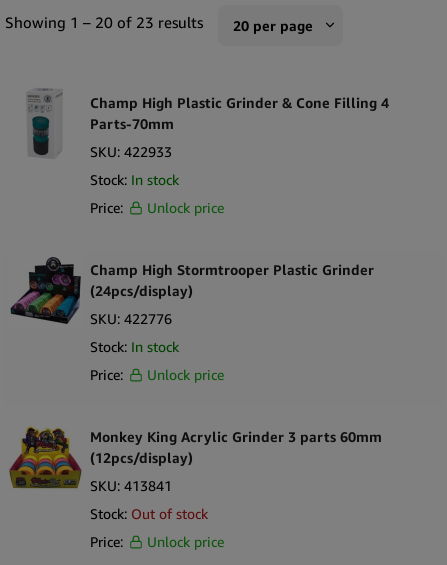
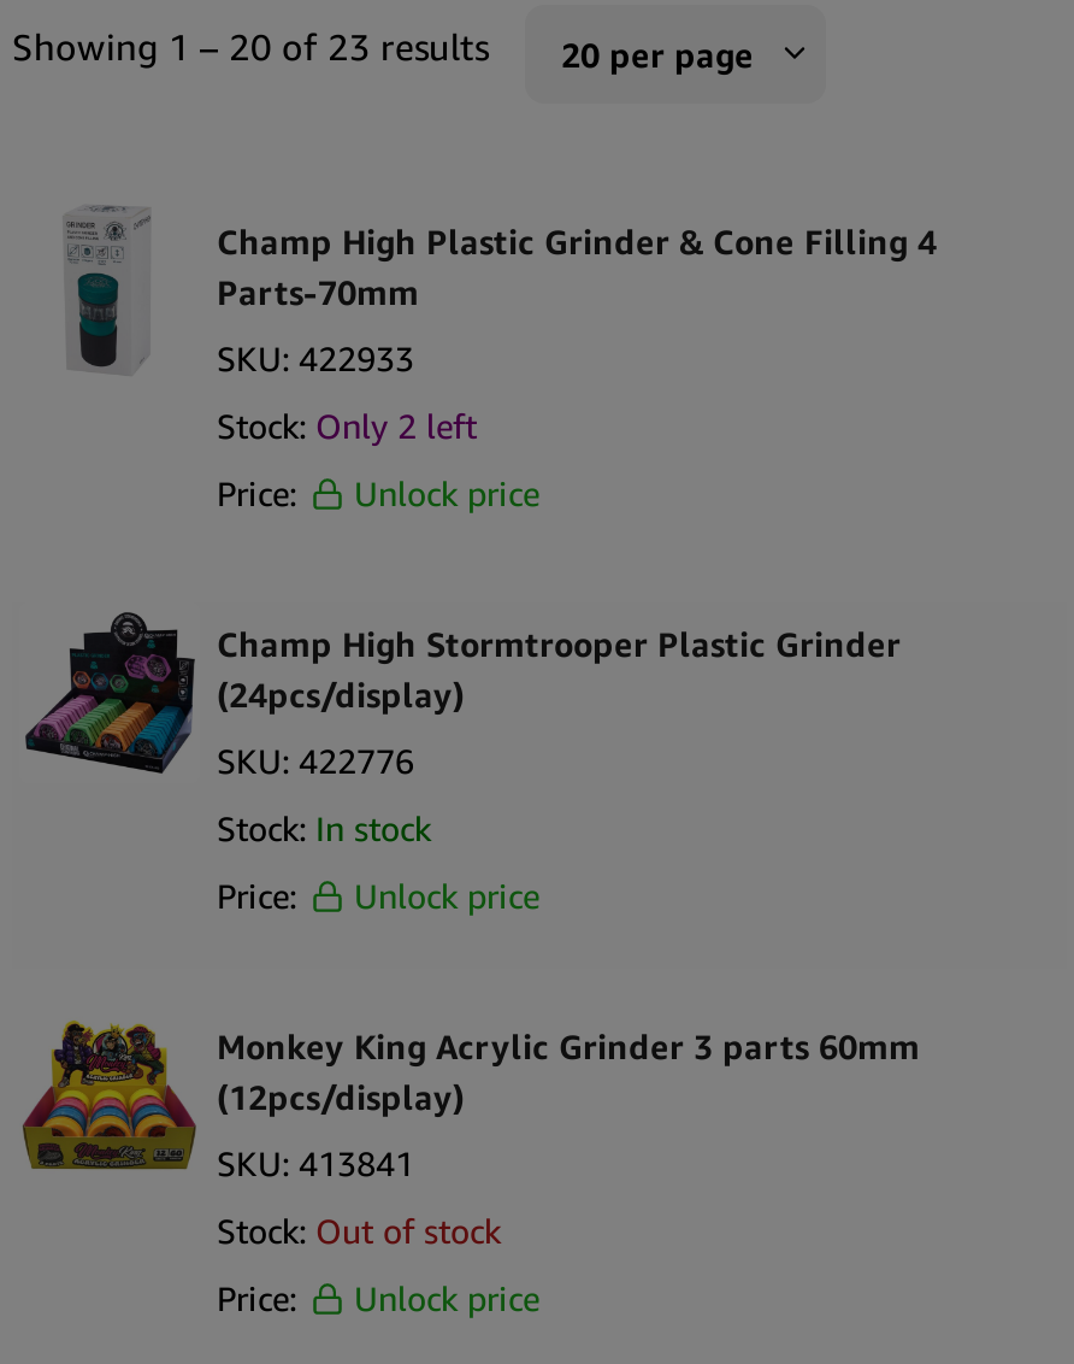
- Stock: In stock
+ Stock: Only 2 left
